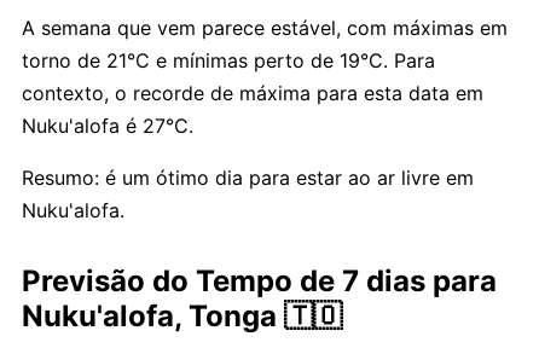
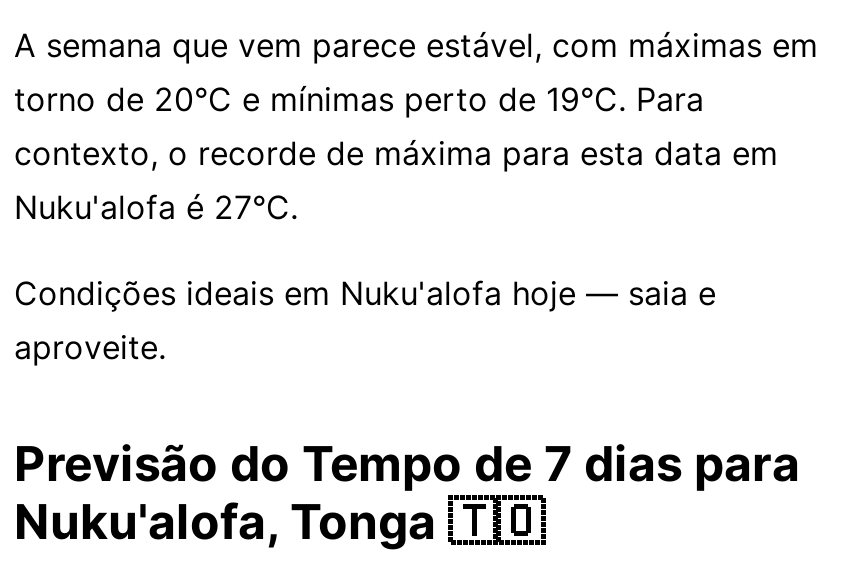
- torno de 21°C e mínimas perto de 19°C. Para
+ torno de 20°C e mínimas perto de 19°C. Para

- Resumo: é um ótimo dia para estar ao ar livre em
- Nuku'alofa.
+ Condições ideais em Nuku'alofa hoje — saia e
+ aproveite.
